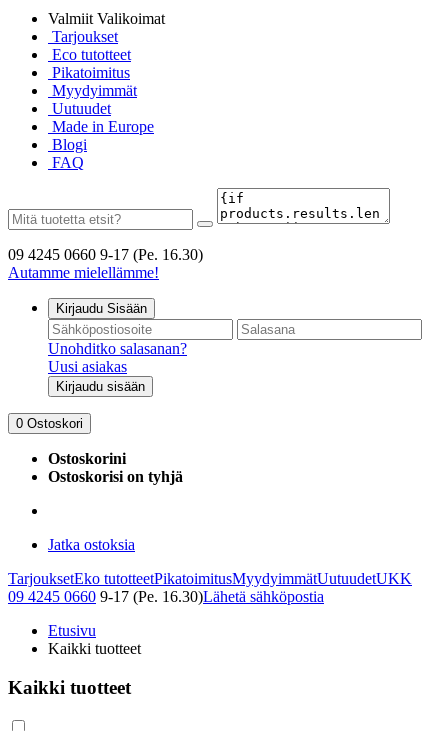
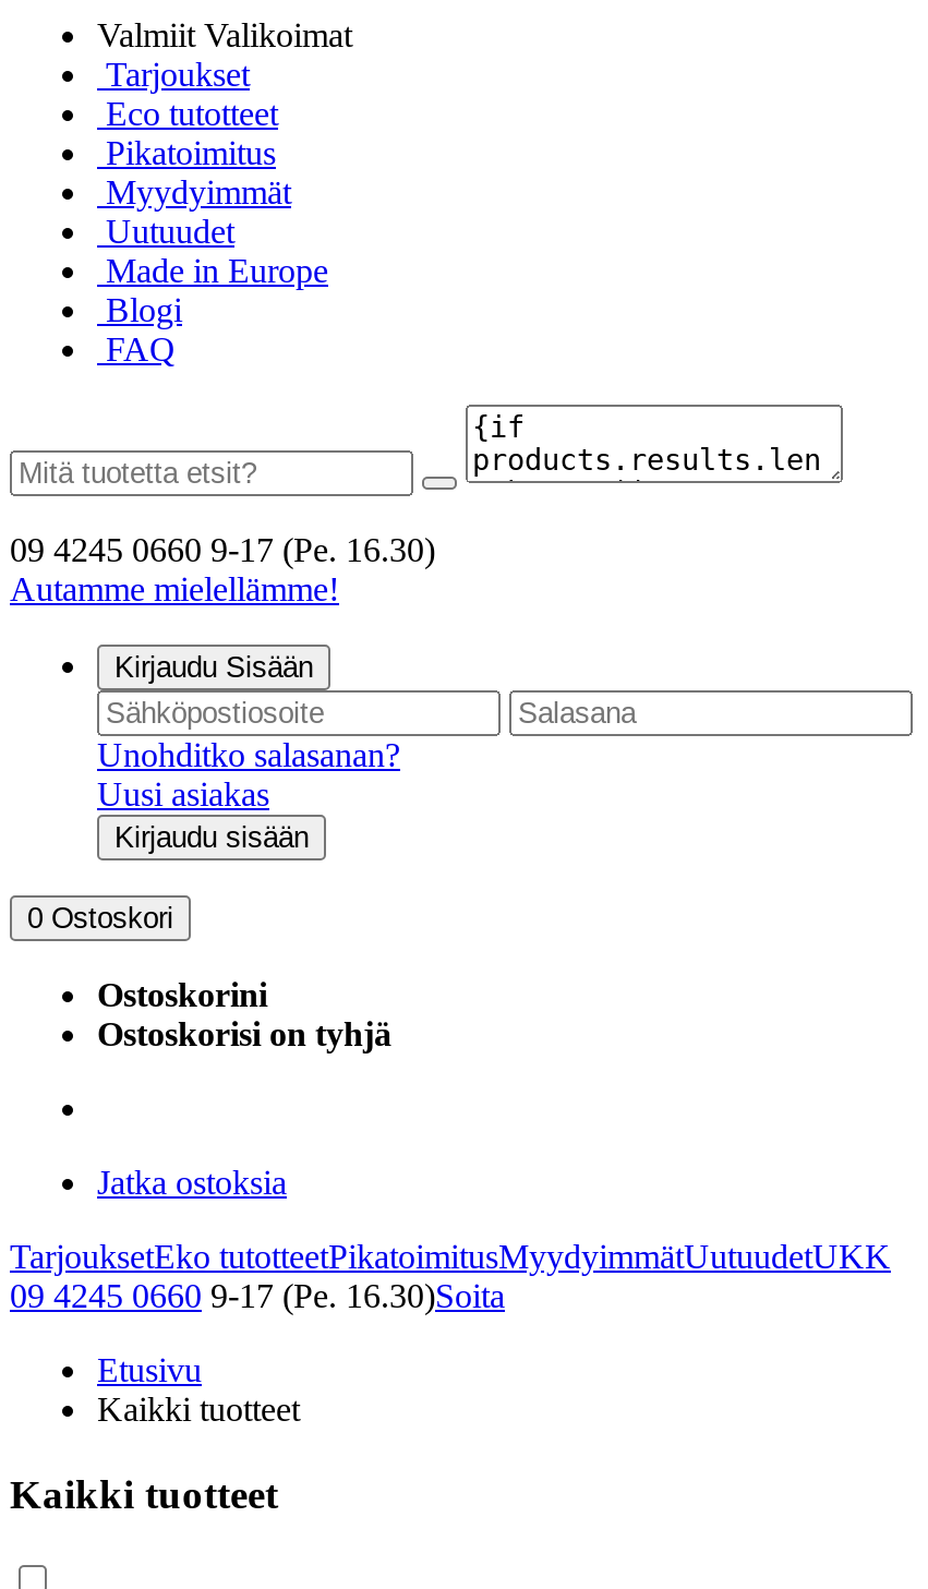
- 09 4245 0660 9-17 (Pe. 16.30)Lähetä sähköpostia
+ 09 4245 0660 9-17 (Pe. 16.30)Soita
